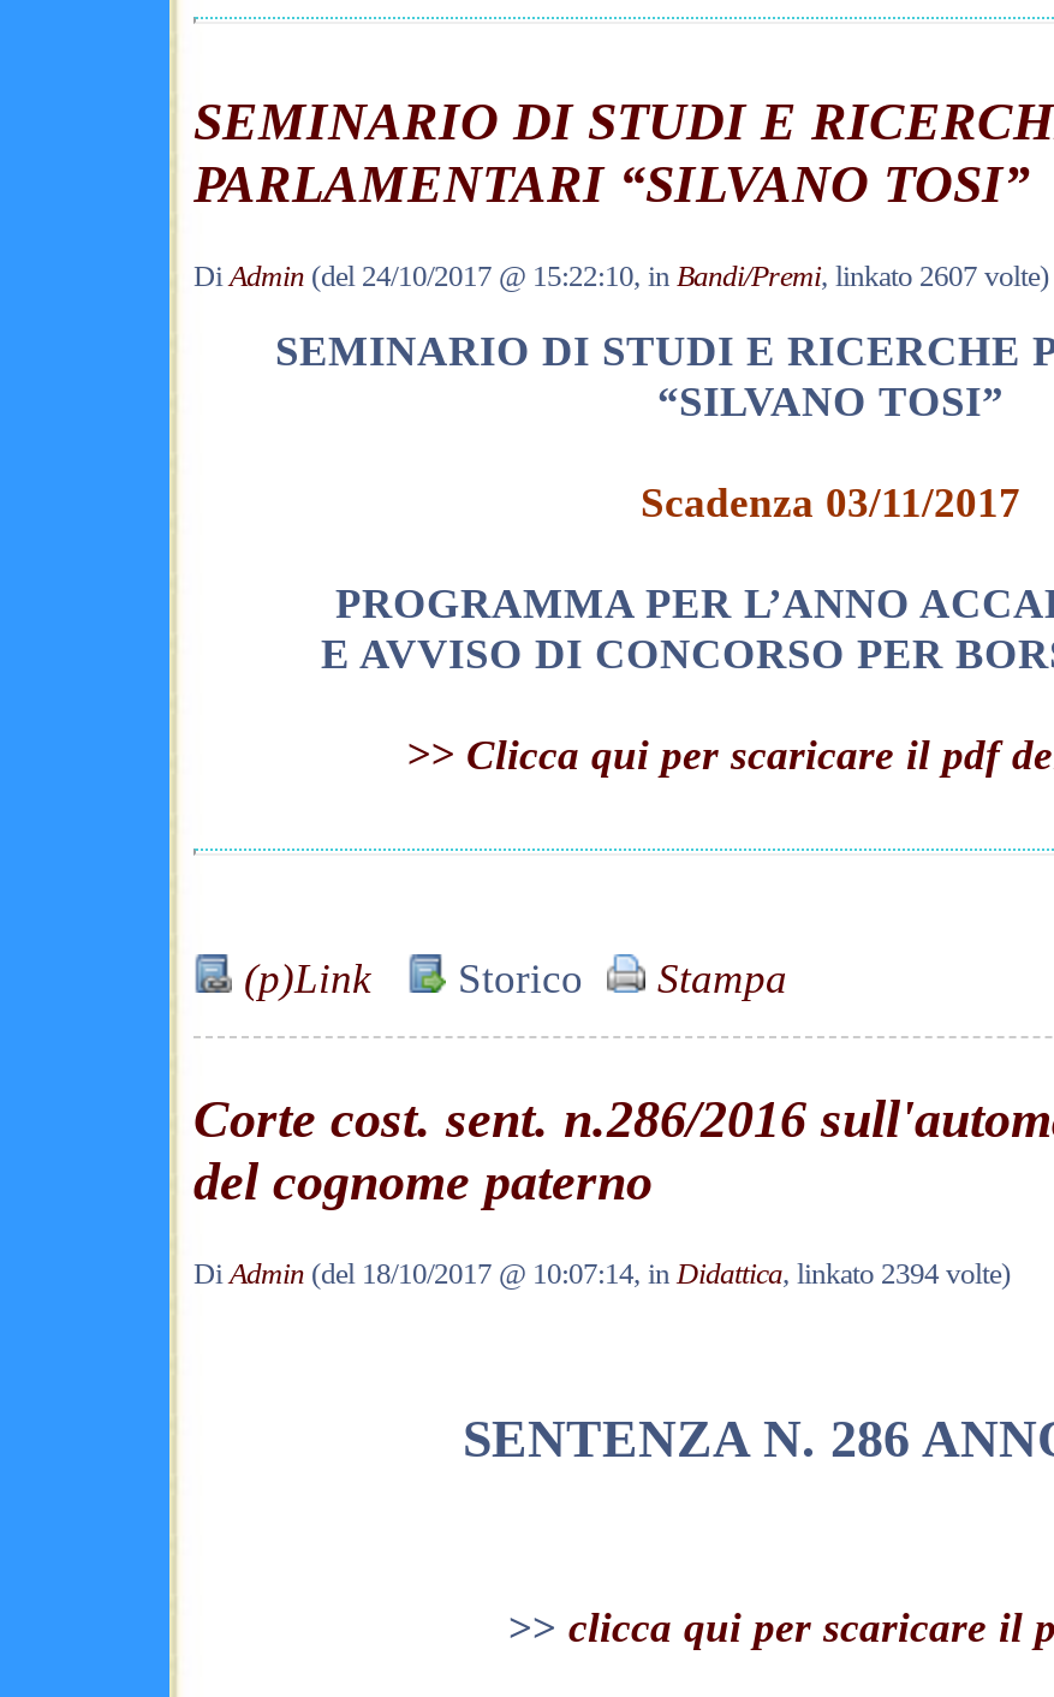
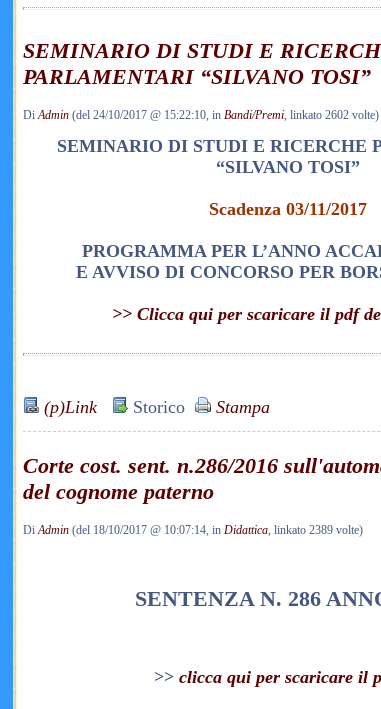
- Di Admin (del 24/10/2017 @ 15:22:10, in Bandi/Premi, linkato 2607 volte)
+ Di Admin (del 24/10/2017 @ 15:22:10, in Bandi/Premi, linkato 2602 volte)

- Di Admin (del 18/10/2017 @ 10:07:14, in Didattica, linkato 2394 volte)
+ Di Admin (del 18/10/2017 @ 10:07:14, in Didattica, linkato 2389 volte)
